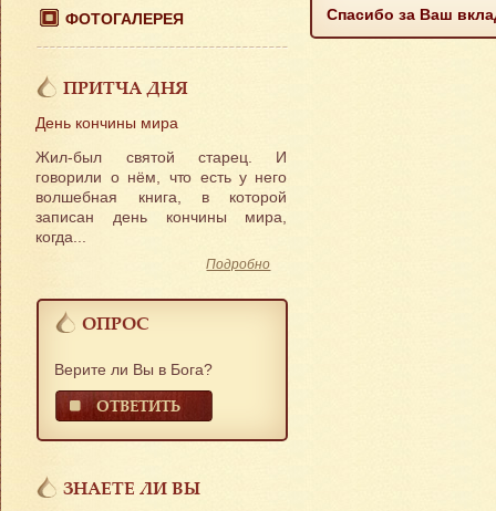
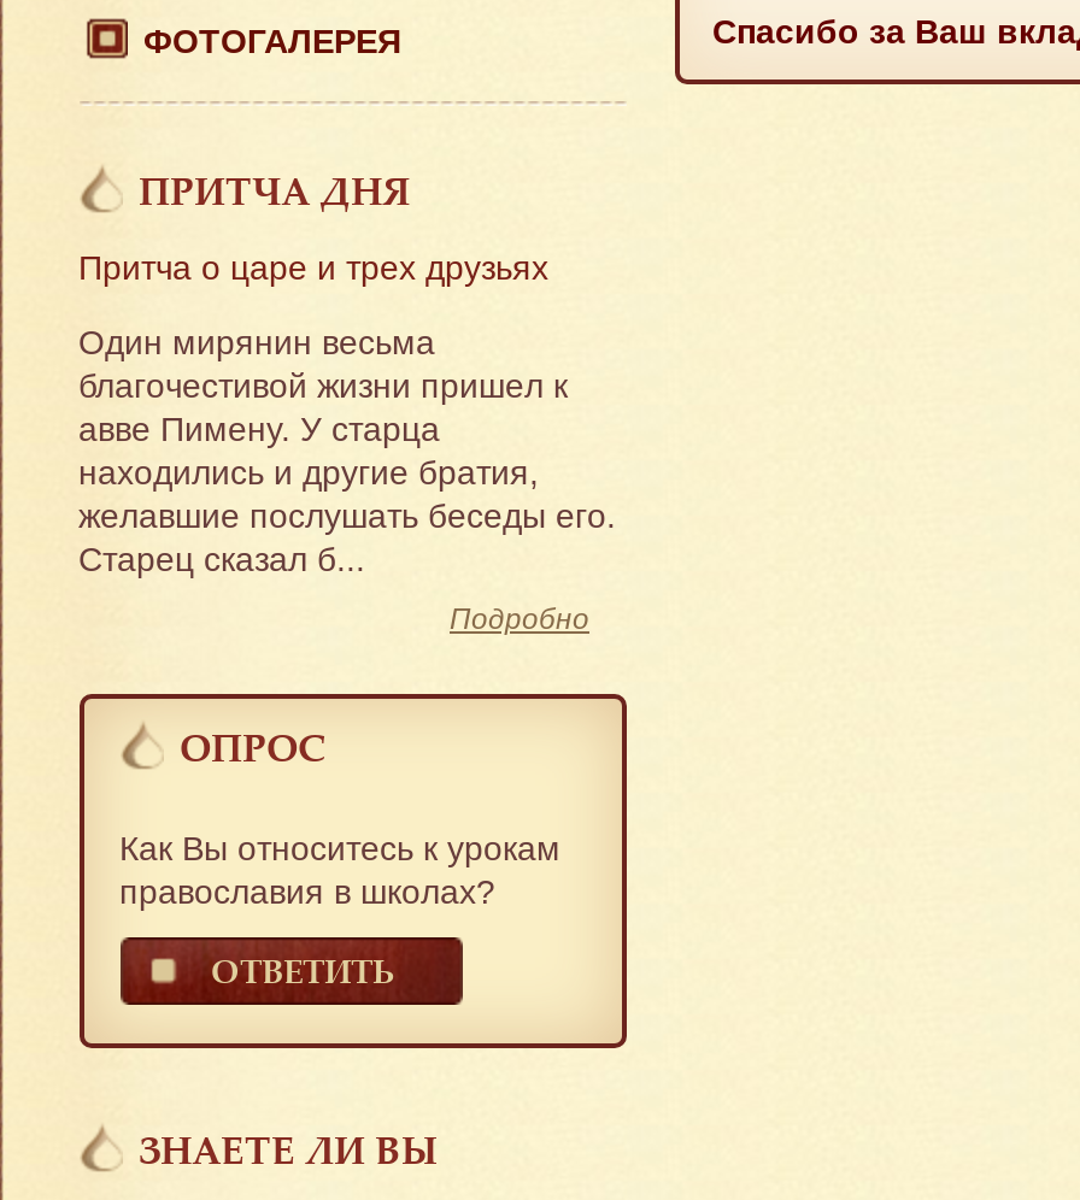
- День кончины мира
+ Притча о царе и трех друзьях

- Жил-был святой старец. И
- говорили о нём, что есть у него
- волшебная книга, в которой
- записан день кончины мира,
- когда...
+ Один мирянин весьма
+ благочестивой жизни пришел к
+ авве Пимену. У старца
+ находились и другие братия,
+ желавшие послушать беседы его.
+ Старец сказал б...

- Верите ли Вы в Бога?
+ Как Вы относитесь к урокам
+ православия в школах?
